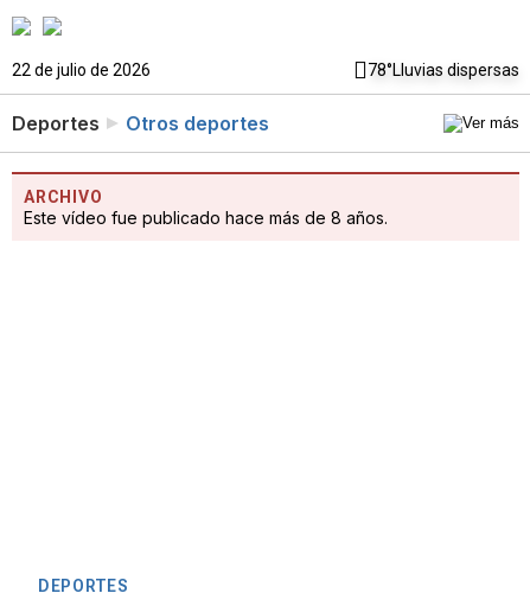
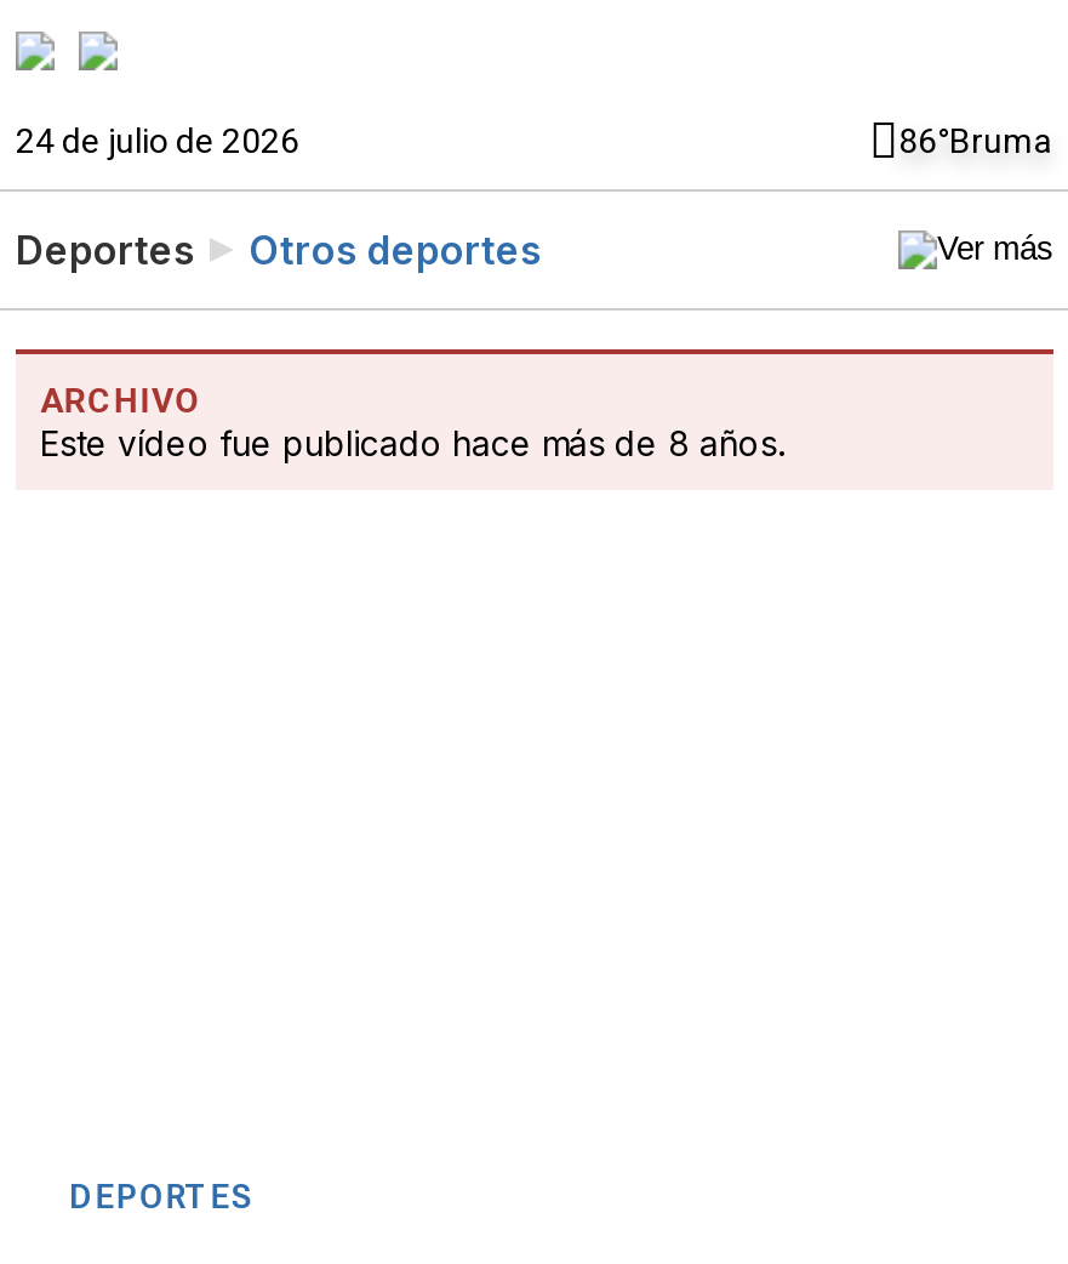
- 22 de julio de 2026
- 78°Lluvias dispersas
+ 24 de julio de 2026
+ 86°Bruma
